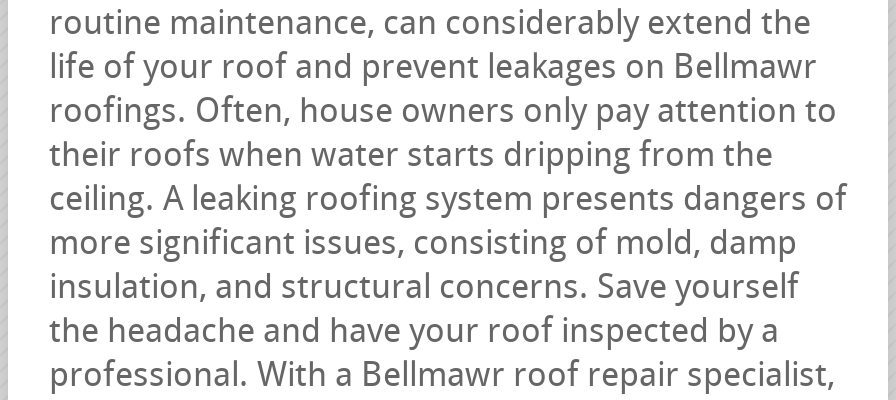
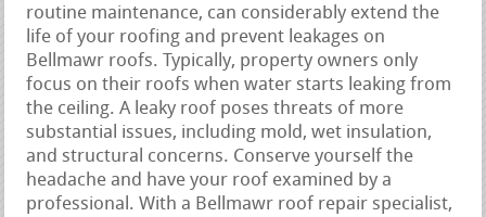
- life of your roof and prevent leakages on Bellmawr
- roofings. Often, house owners only pay attention to
- their roofs when water starts dripping from the
- ceiling. A leaking roofing system presents dangers of
- more significant issues, consisting of mold, damp
- insulation, and structural concerns. Save yourself
- the headache and have your roof inspected by a
+ life of your roofing and prevent leakages on
+ Bellmawr roofs. Typically, property owners only
+ focus on their roofs when water starts leaking from
+ the ceiling. A leaky roof poses threats of more
+ substantial issues, including mold, wet insulation,
+ and structural concerns. Conserve yourself the
+ headache and have your roof examined by a
